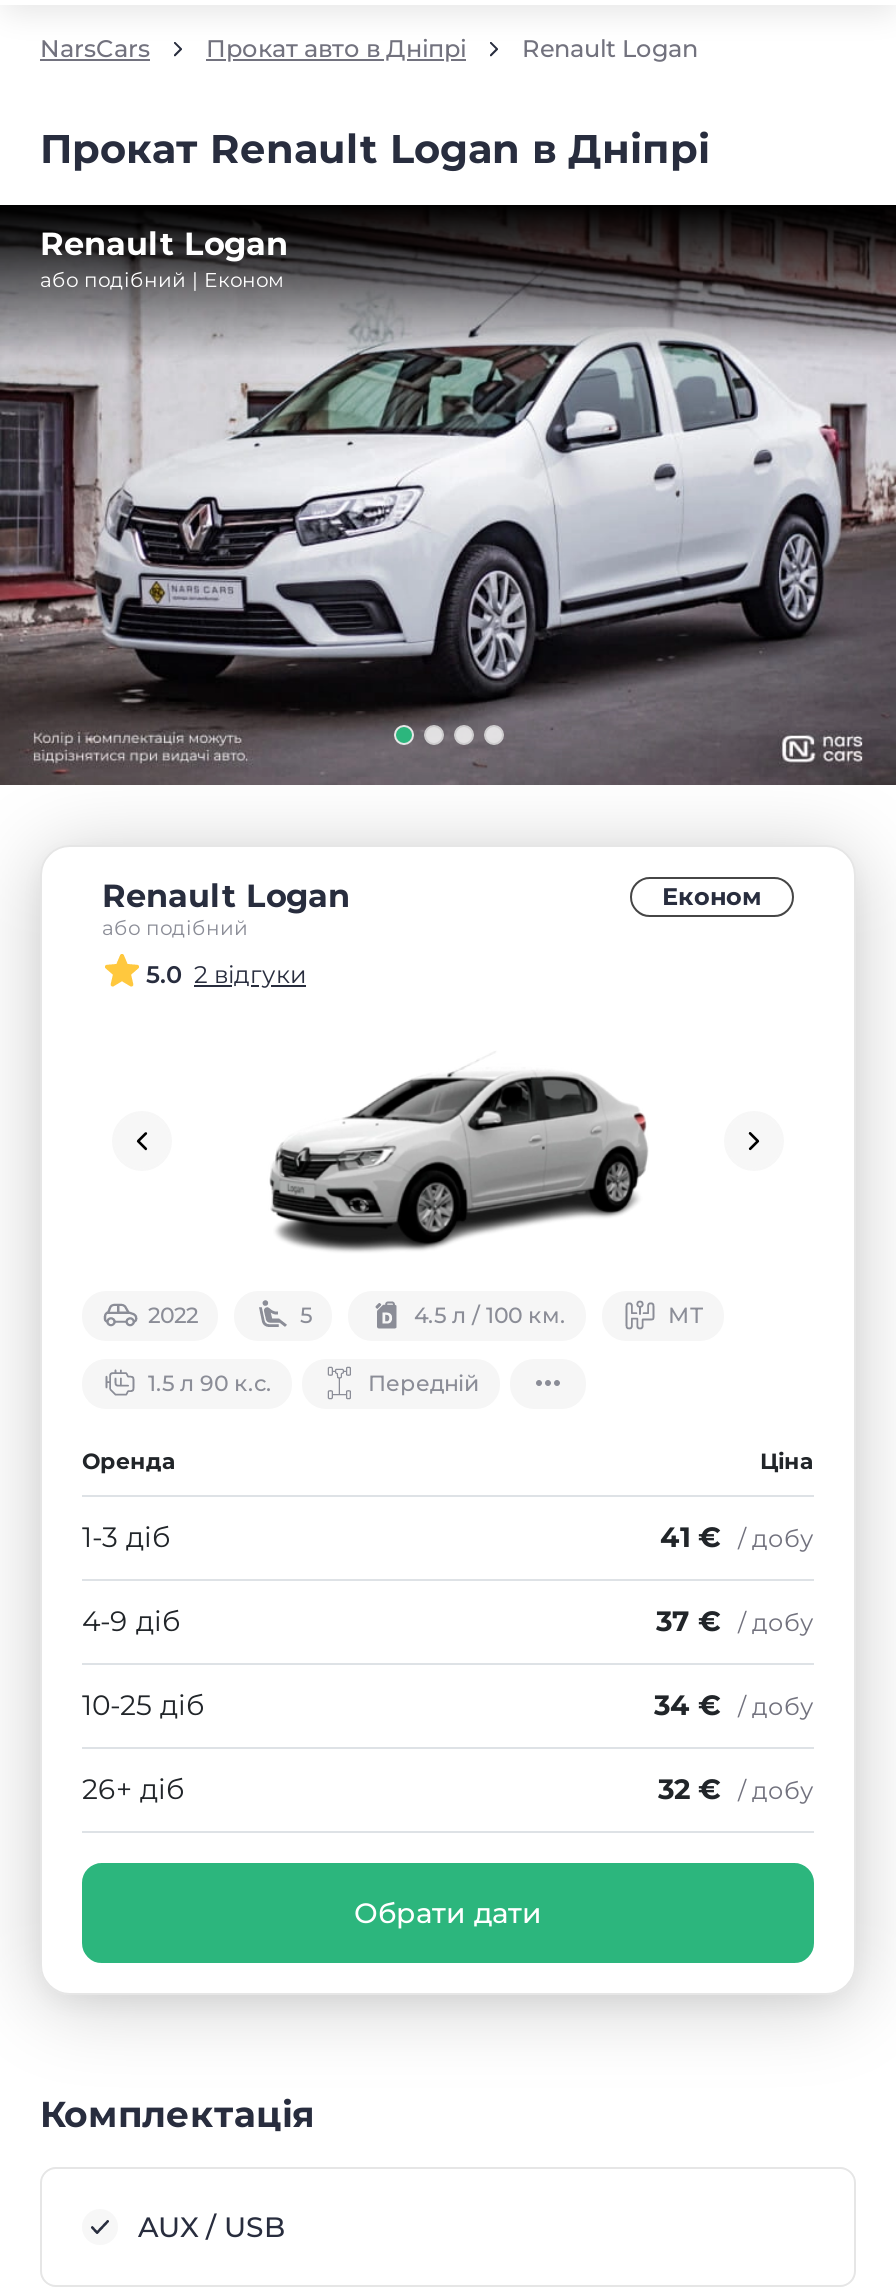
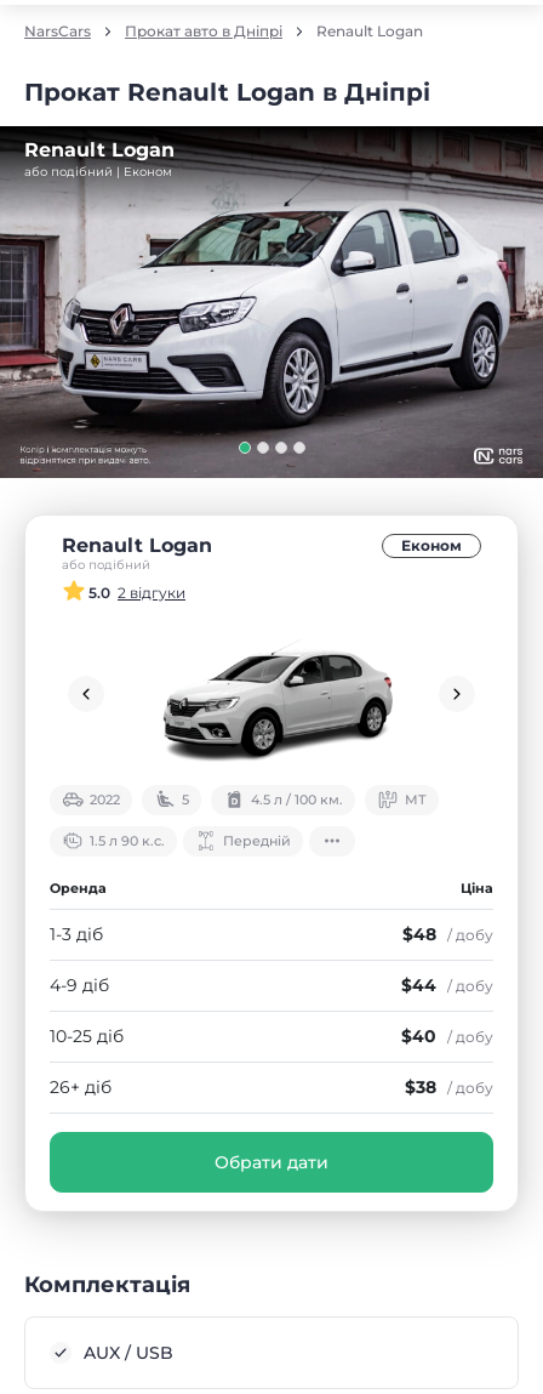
- 41 € / добу
+ $48 / добу

- 37 € / добу
+ $44 / добу

- 34 € / добу
+ $40 / добу

- 32 € / добу
+ $38 / добу
